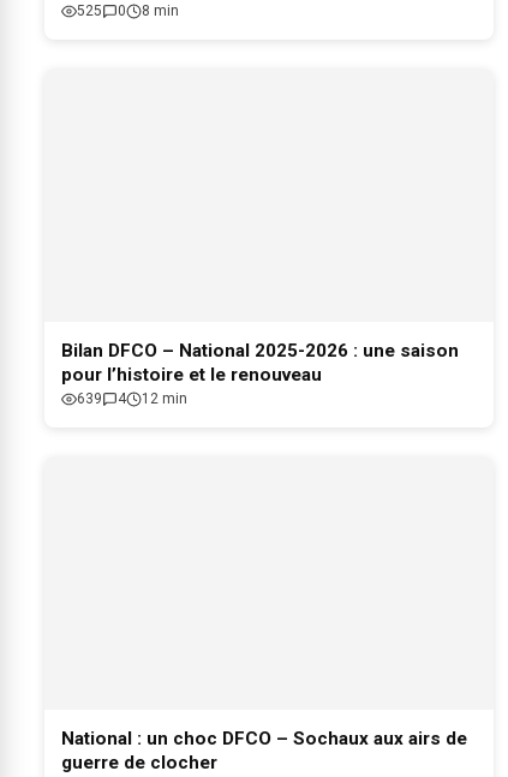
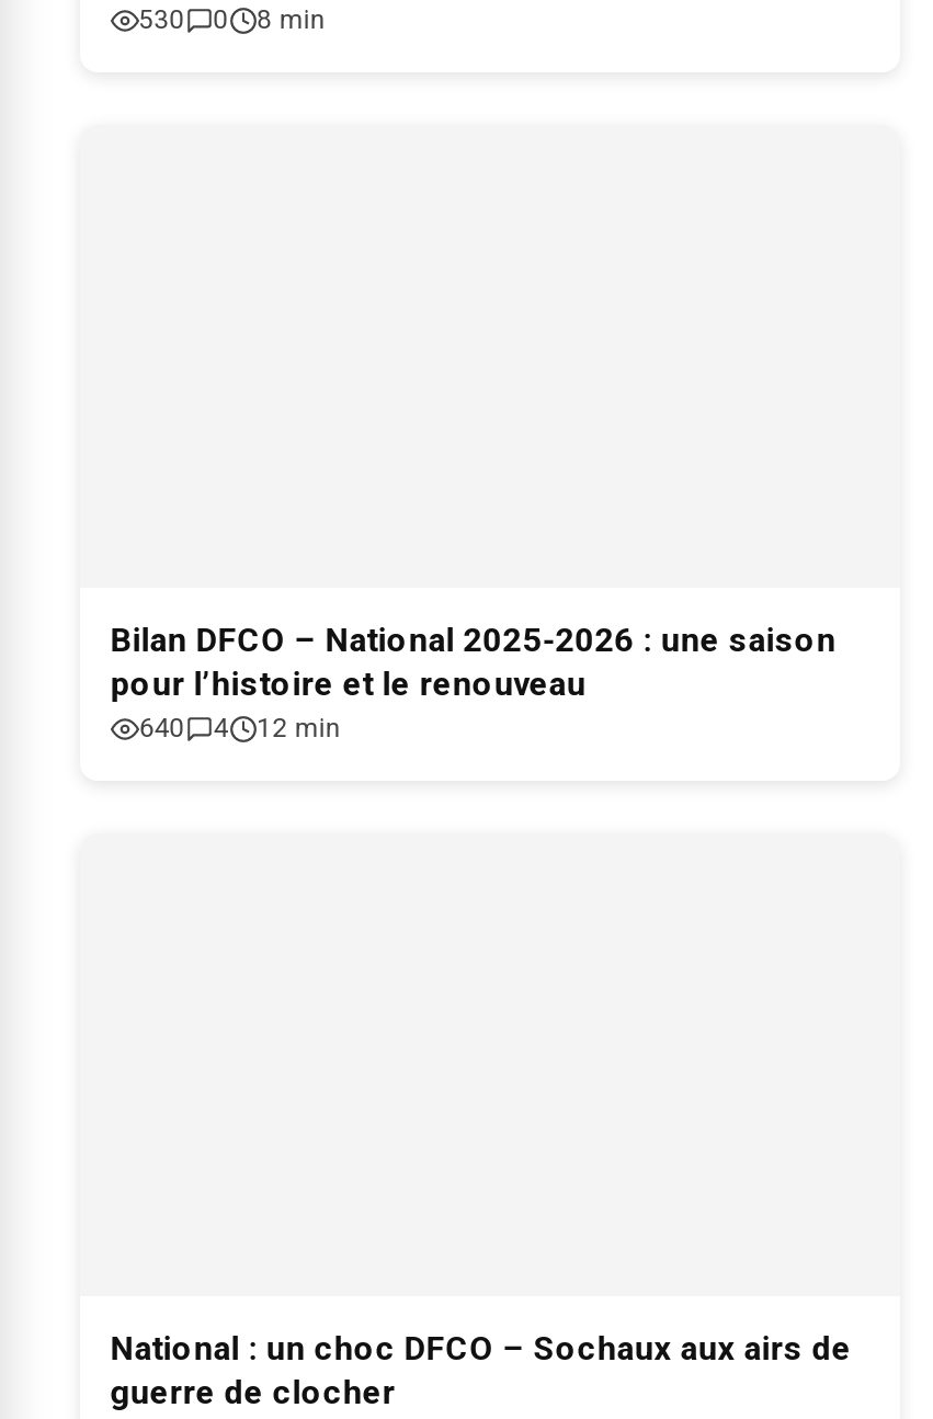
- 525 0 8 min
+ 530 0 8 min

- 639 4 12 min
+ 640 4 12 min
